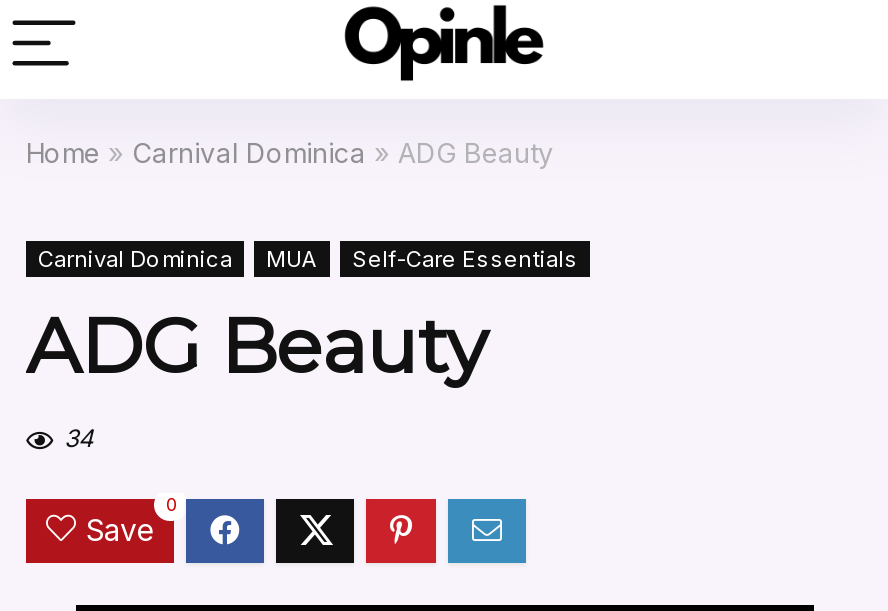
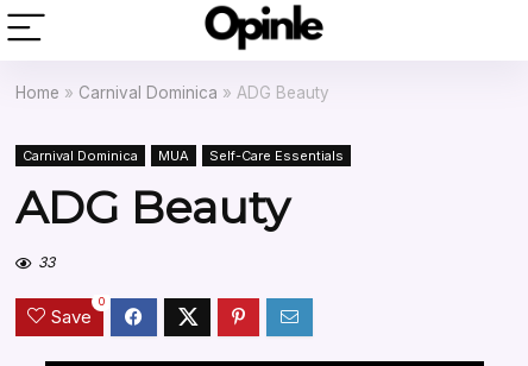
- 34
+ 33
